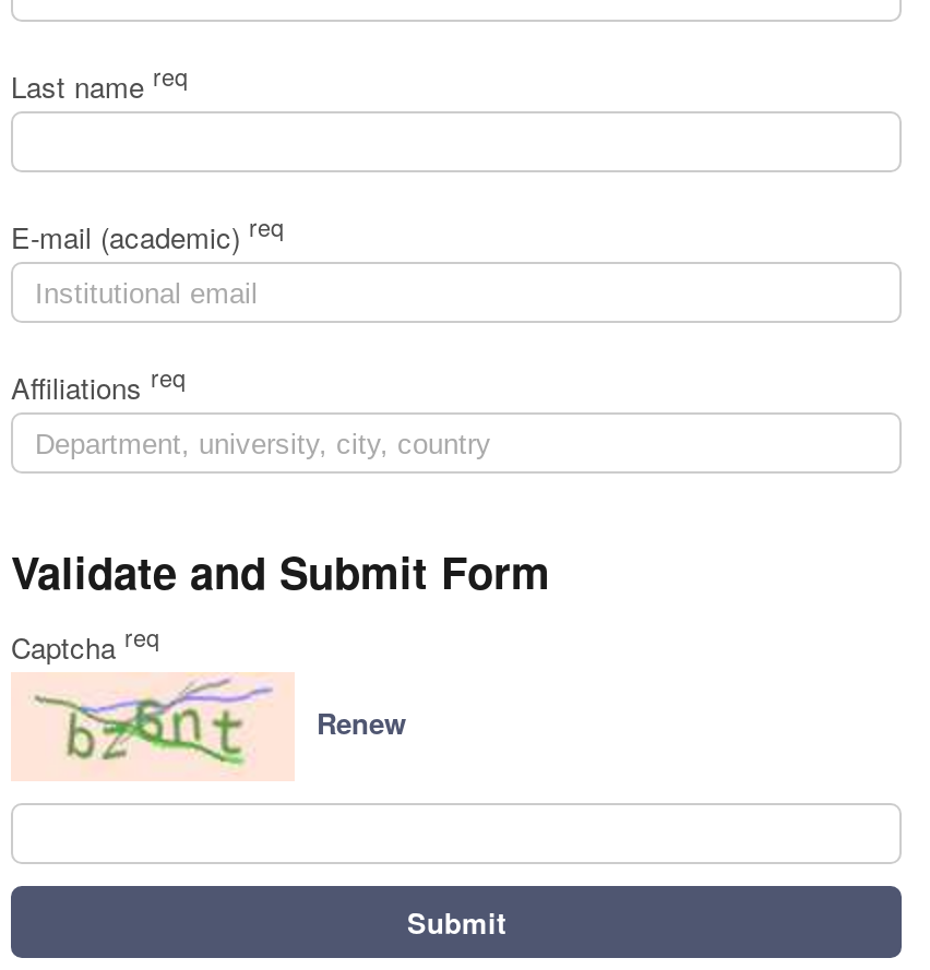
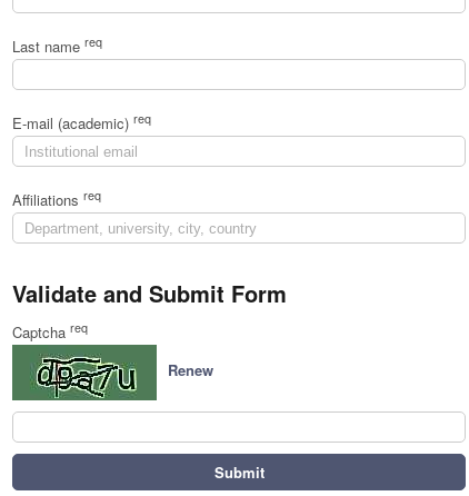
- [image]
+ [image]
